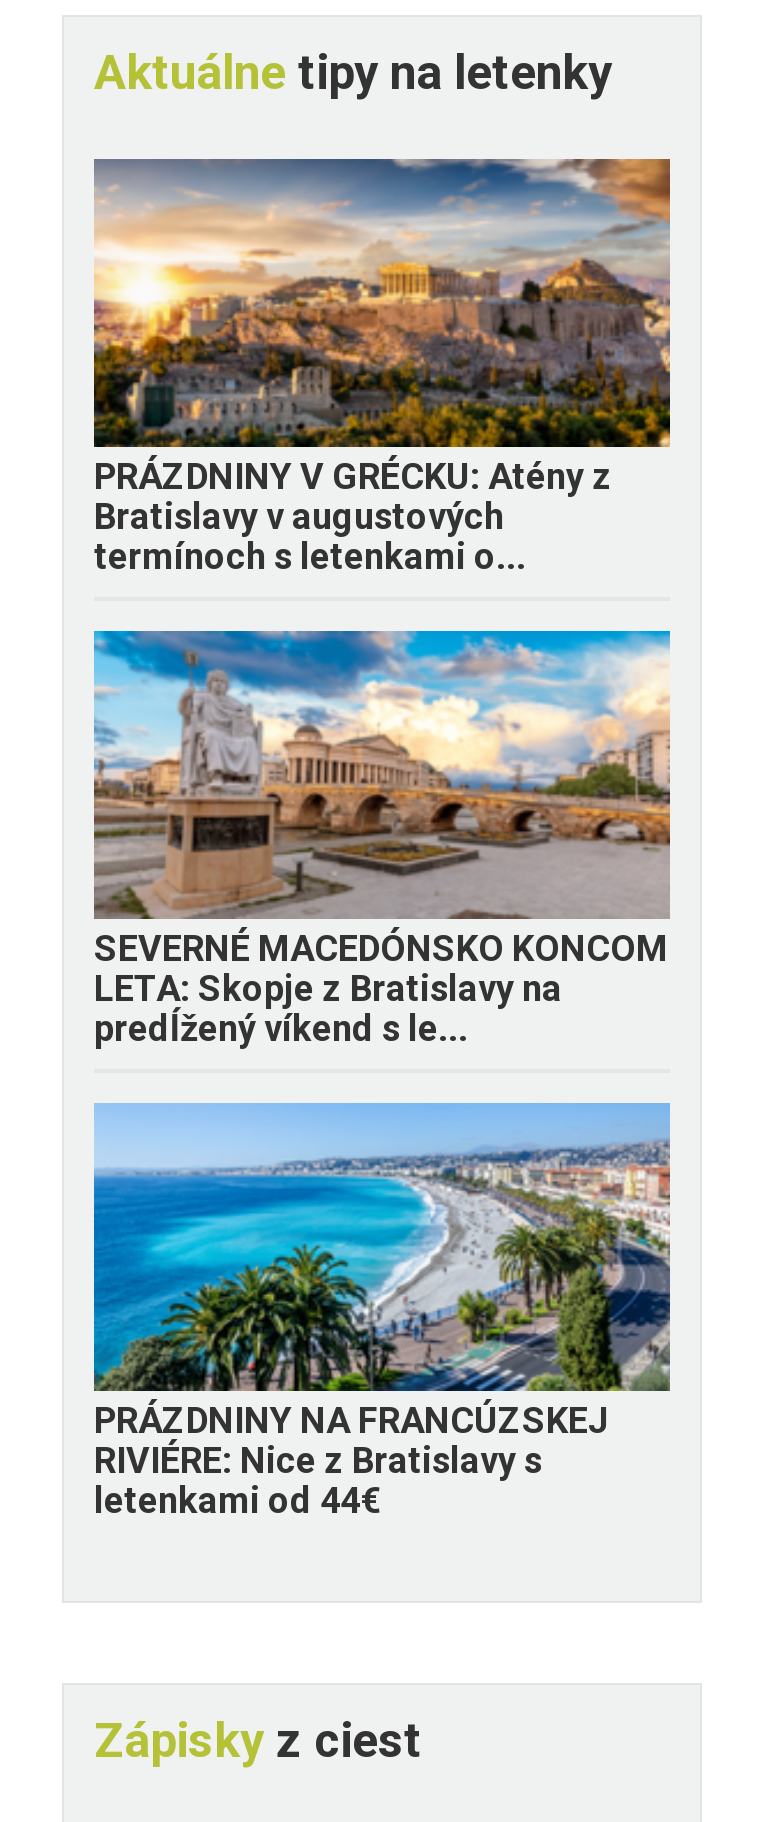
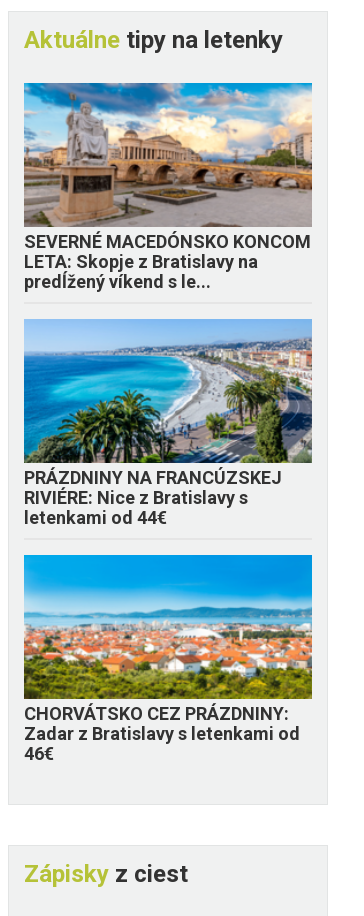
- [image]
- PRÁZDNINY V GRÉCKU: Atény z
- Bratislavy v augustových
- termínoch s letenkami o...

moved up: [image] | SEVERNÉ MACEDÓNSKO KONCOM | LETA: Skopje z Bratislavy na | predĺžený víkend s le... | PRÁZDNINY NA FRANCÚZSKEJ | RIVIÉRE: Nice z Bratislavy s | letenkami od 44€

+ [image]
+ CHORVÁTSKO CEZ PRÁZDNINY:
+ Zadar z Bratislavy s letenkami od
+ 46€
